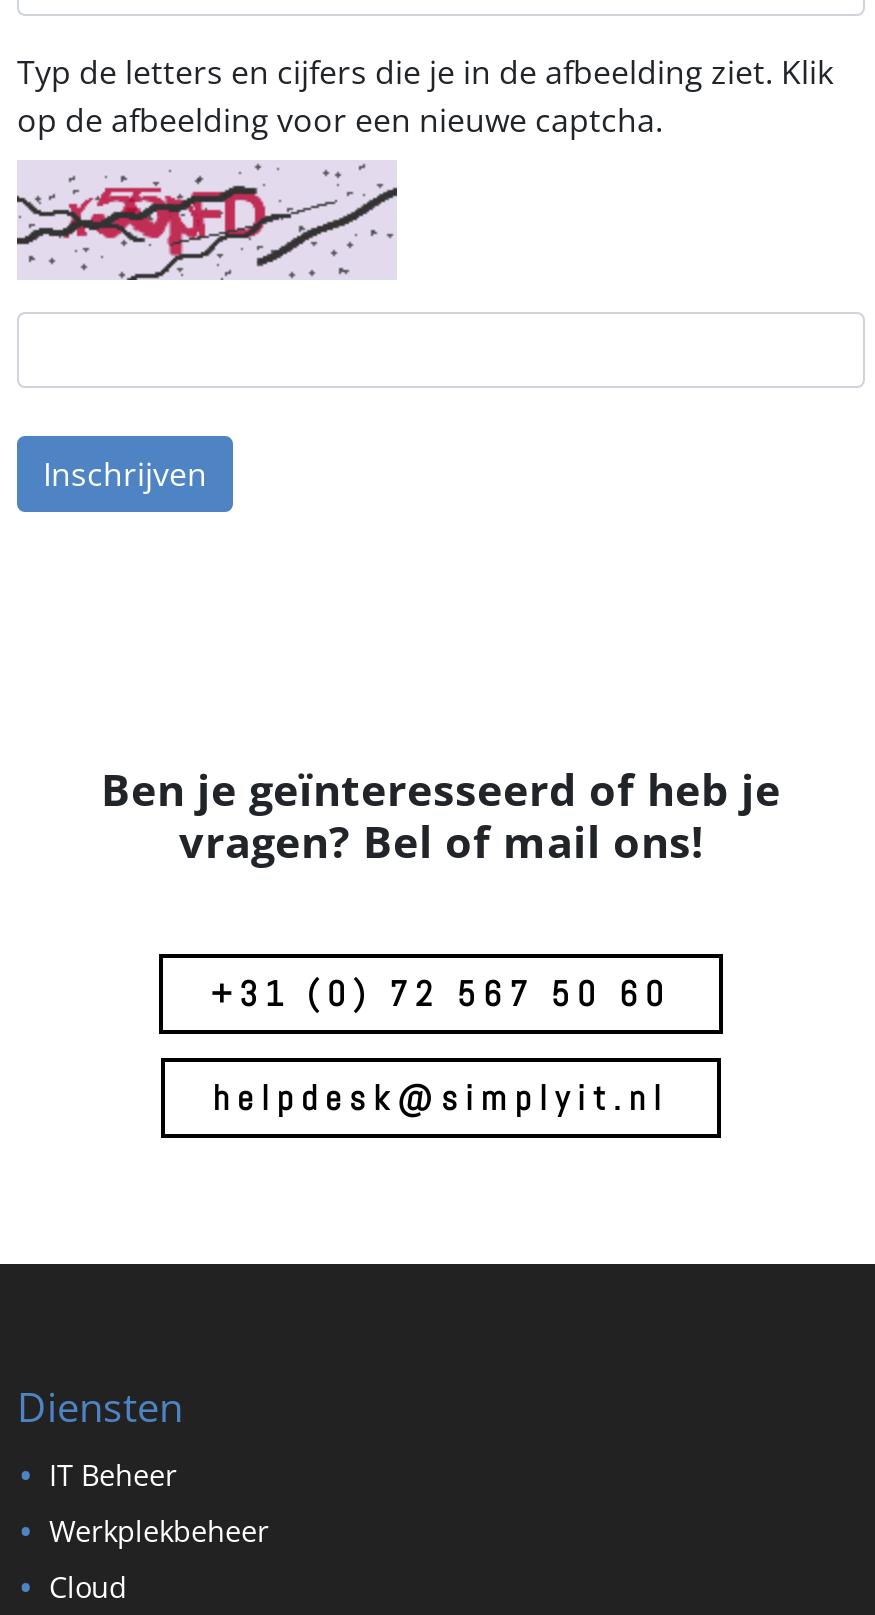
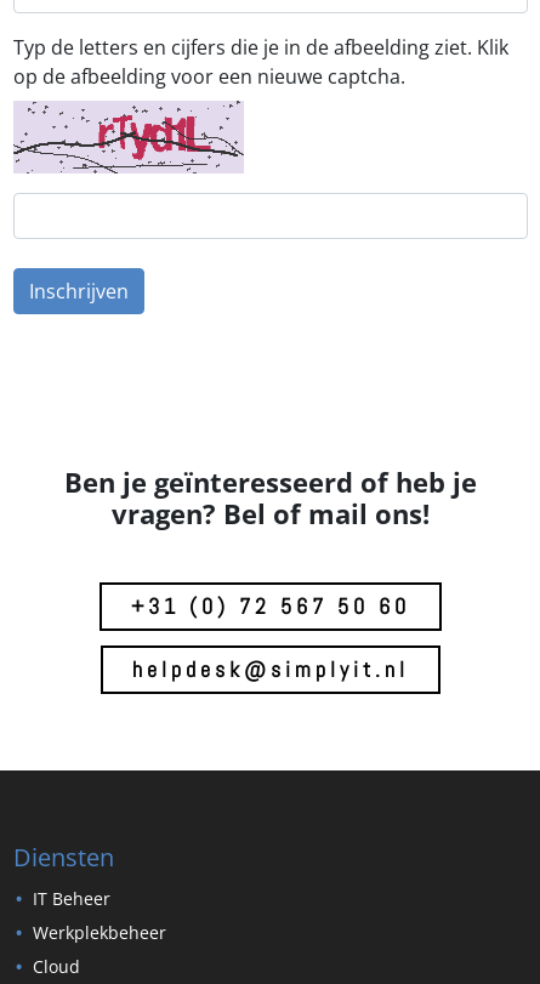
- [image]
+ [image]
